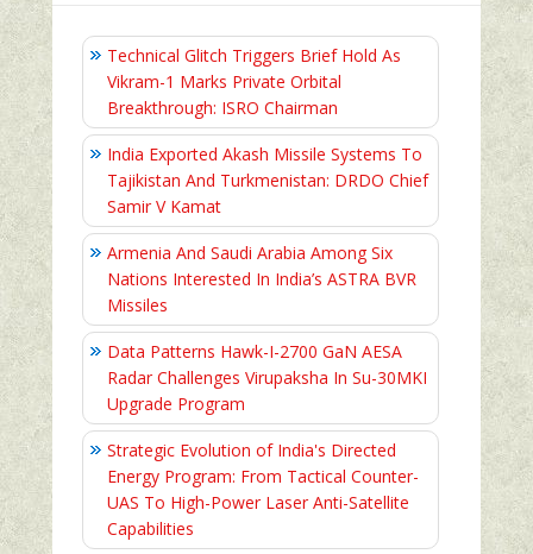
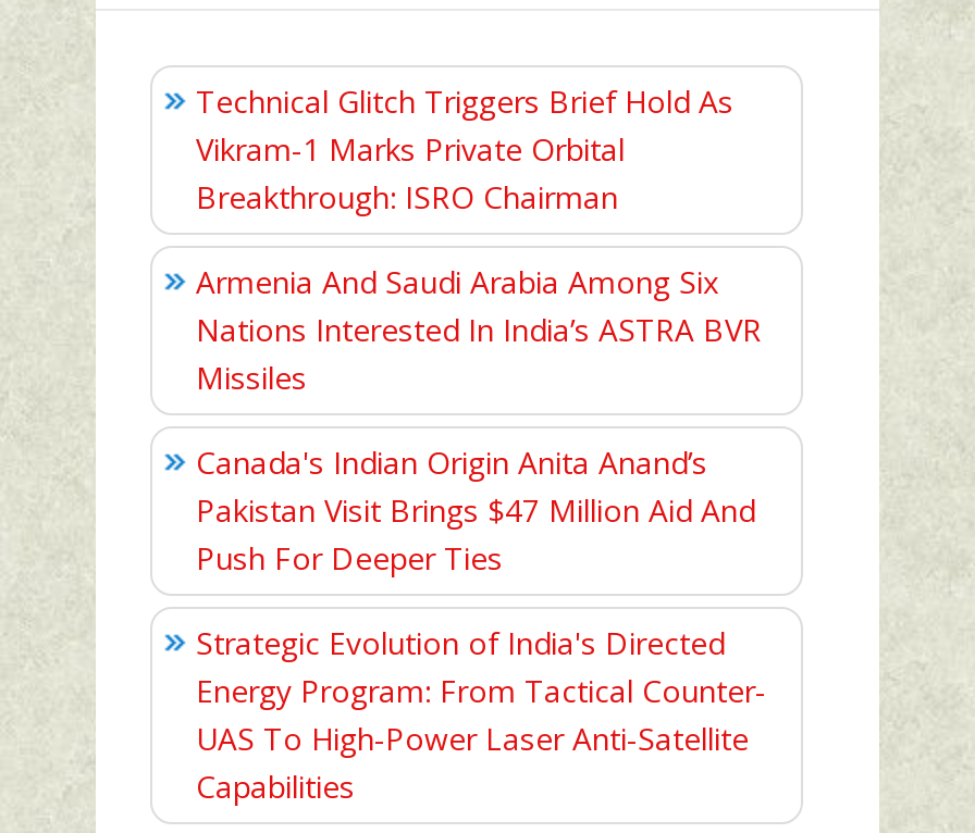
- India Exported Akash Missile Systems To
- Tajikistan And Turkmenistan: DRDO Chief
- Samir V Kamat

- Data Patterns Hawk-I-2700 GaN AESA
- Radar Challenges Virupaksha In Su-30MKI
- Upgrade Program
+ Canada's Indian Origin Anita Anand’s
+ Pakistan Visit Brings $47 Million Aid And
+ Push For Deeper Ties
